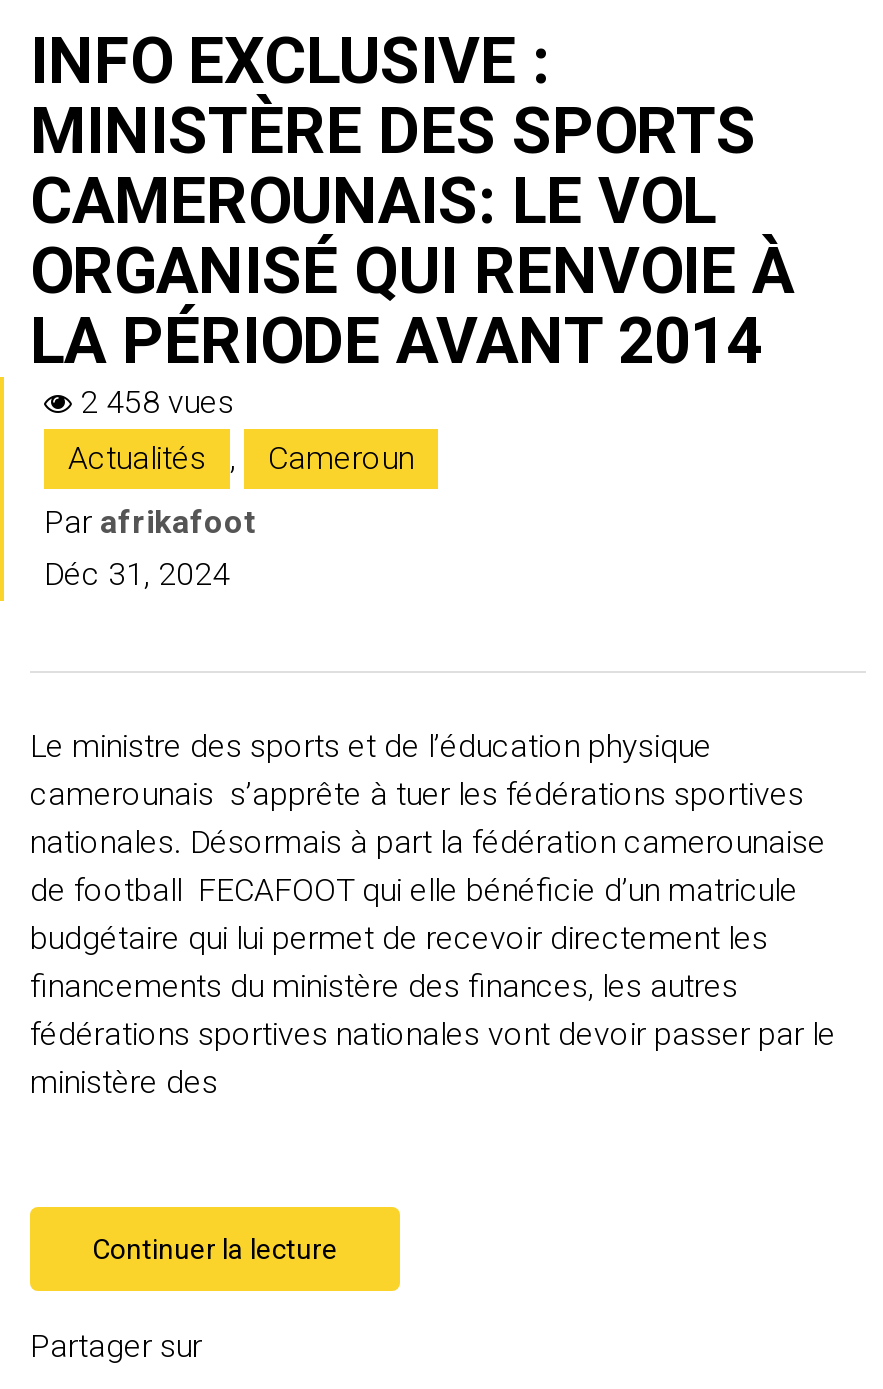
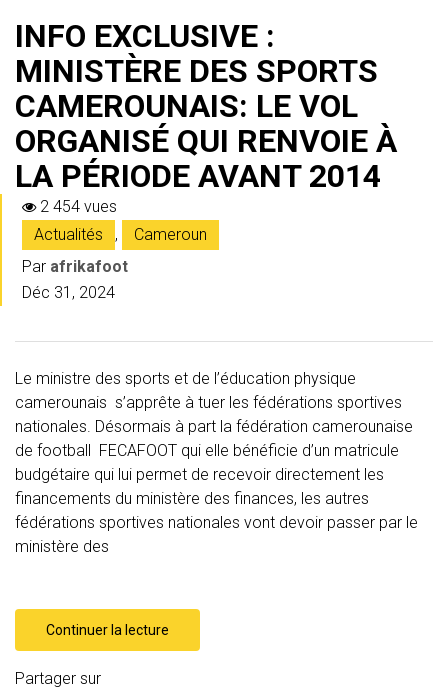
- 2 458 vues
+ 2 454 vues
